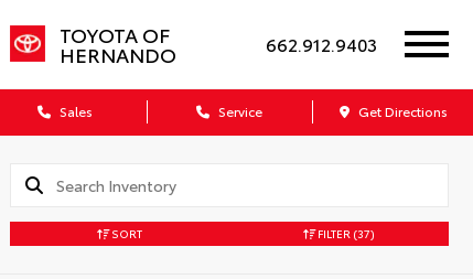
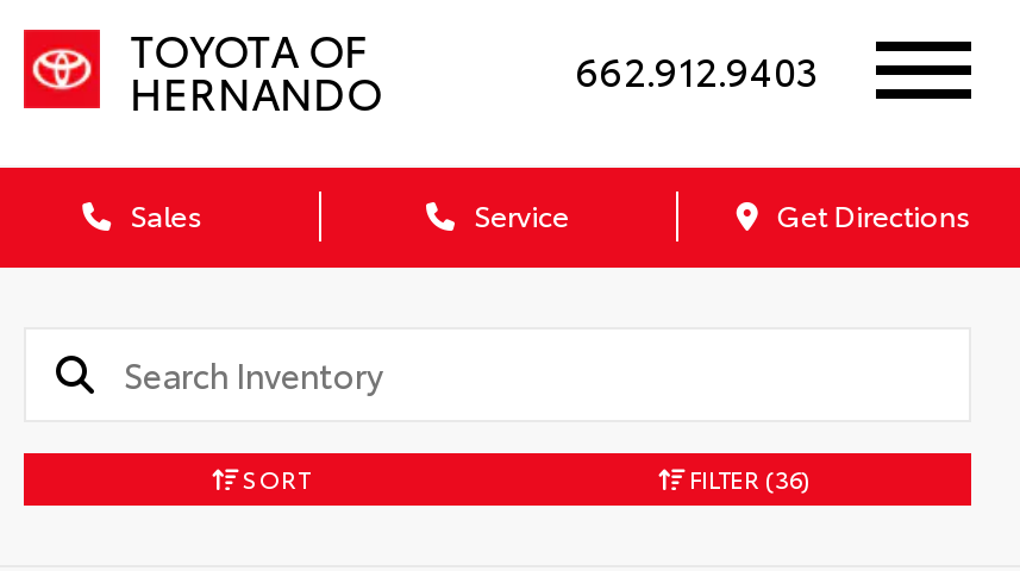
- FILTER (37)
+ FILTER (36)
